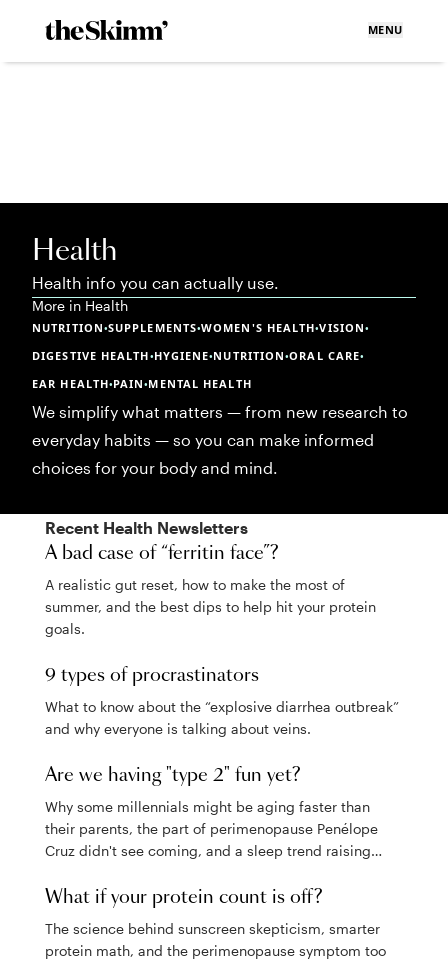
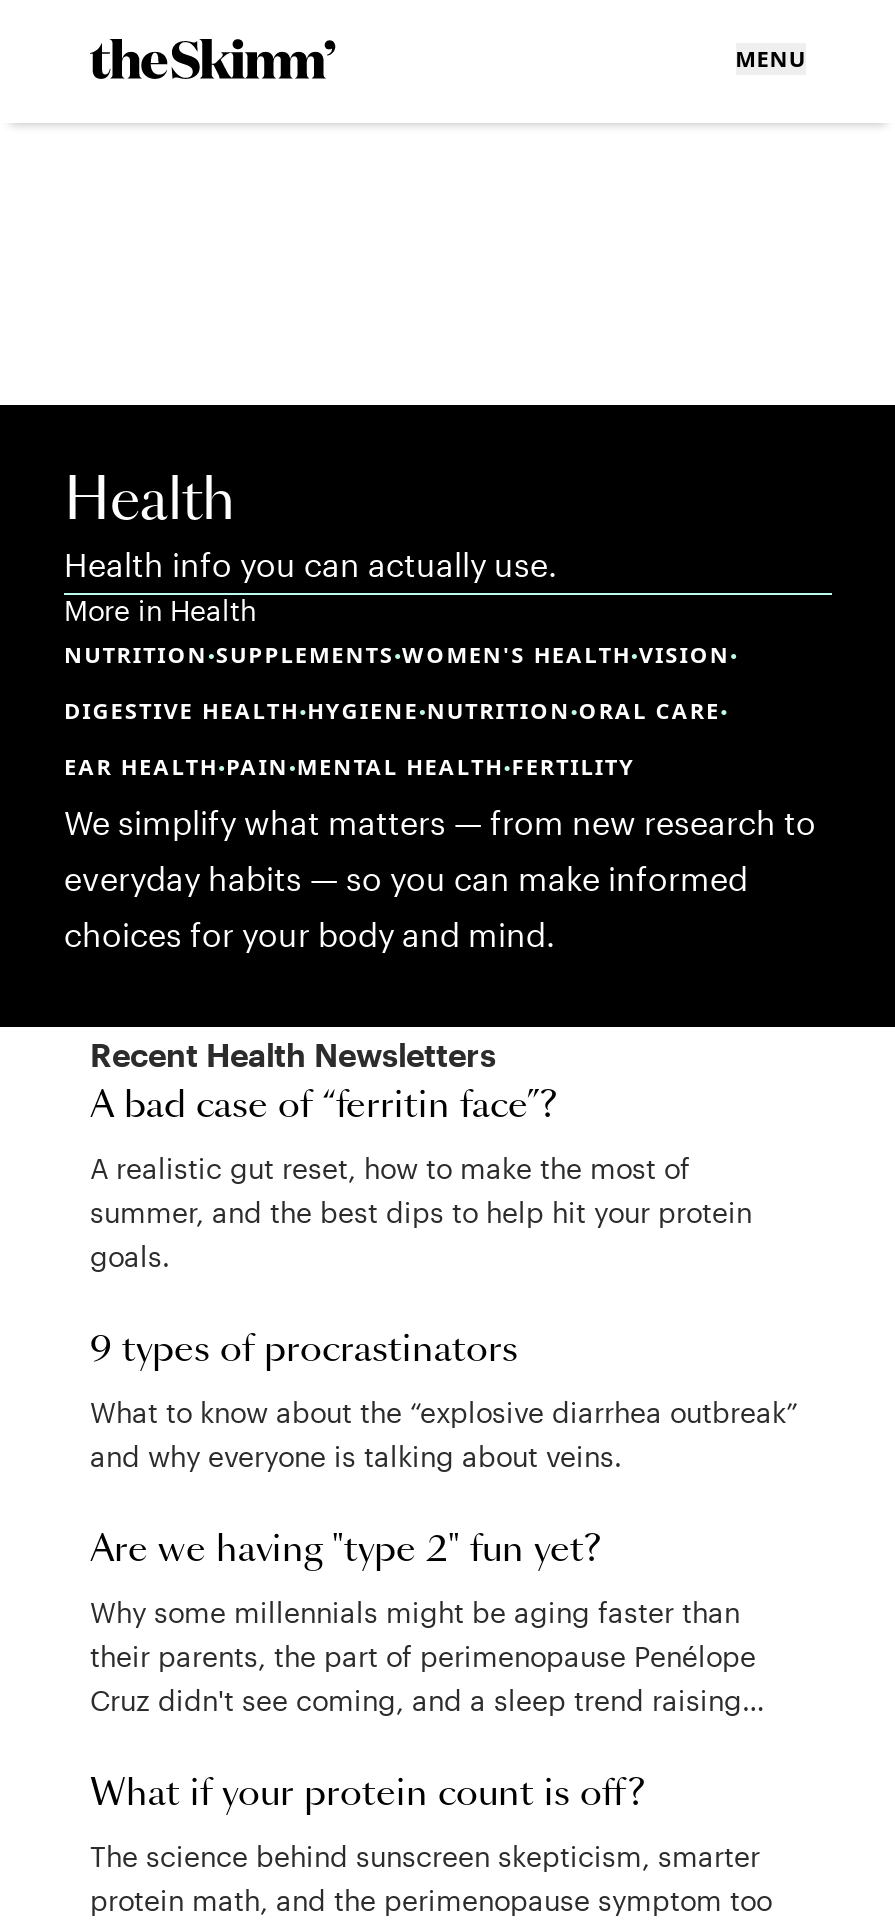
- EAR HEALTH•PAIN•MENTAL HEALTH
+ EAR HEALTH•PAIN•MENTAL HEALTH•FERTILITY
